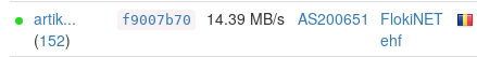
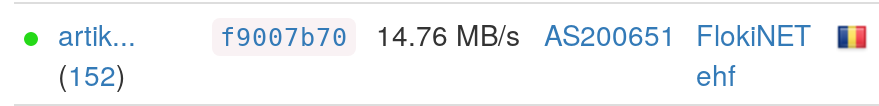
- 14.39 MB/s AS200651 FlokiNET
+ 14.76 MB/s AS200651 FlokiNET
